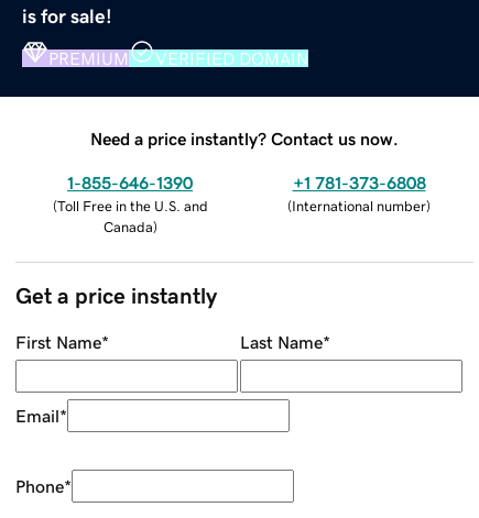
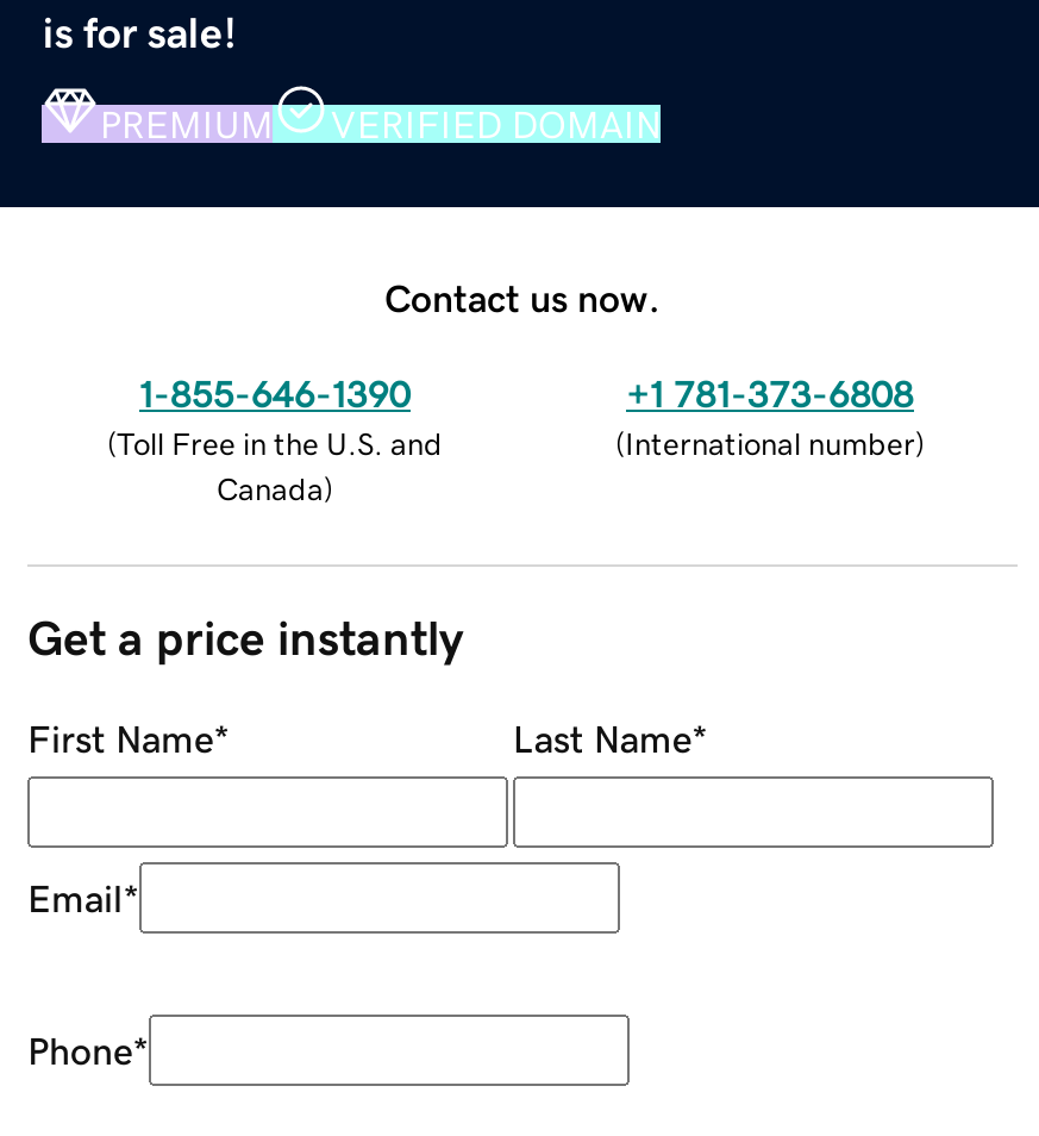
- Need a price instantly? Contact us now.
+ Contact us now.
